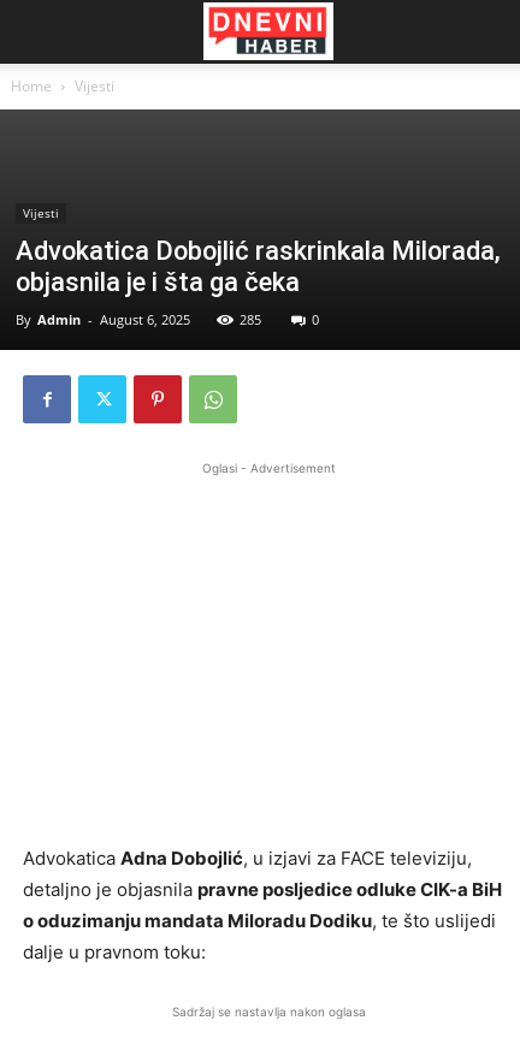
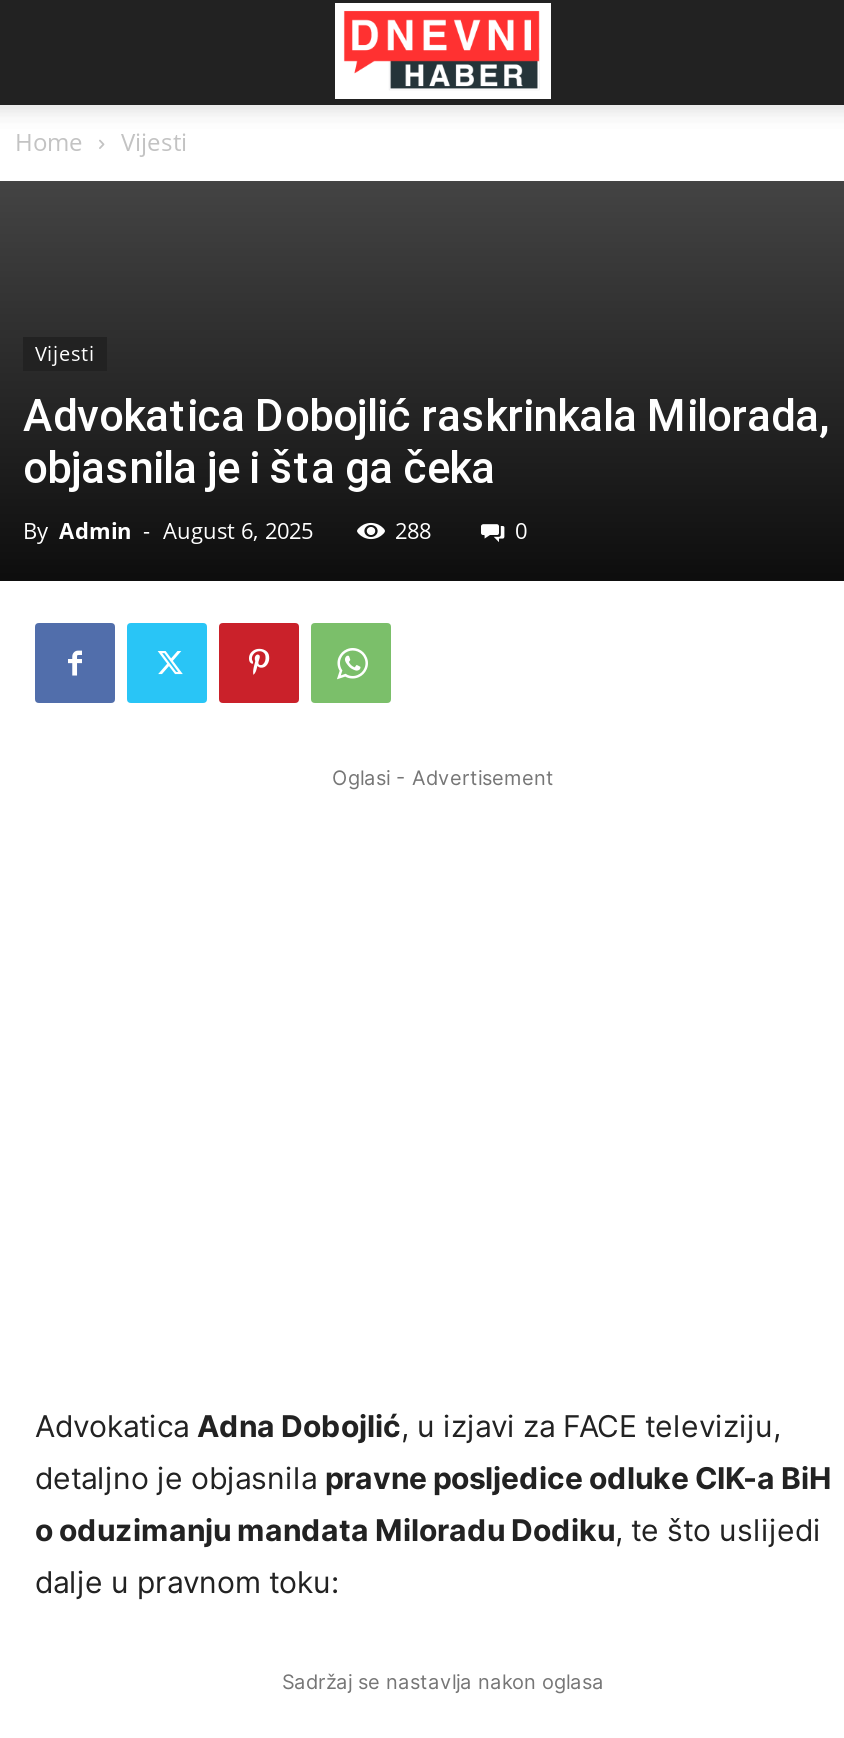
- 285
+ 288
